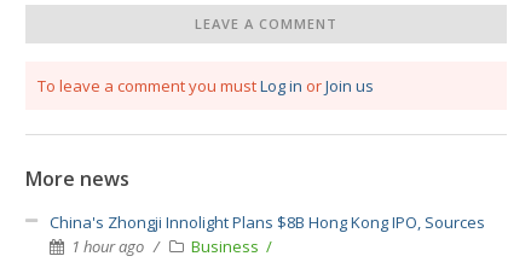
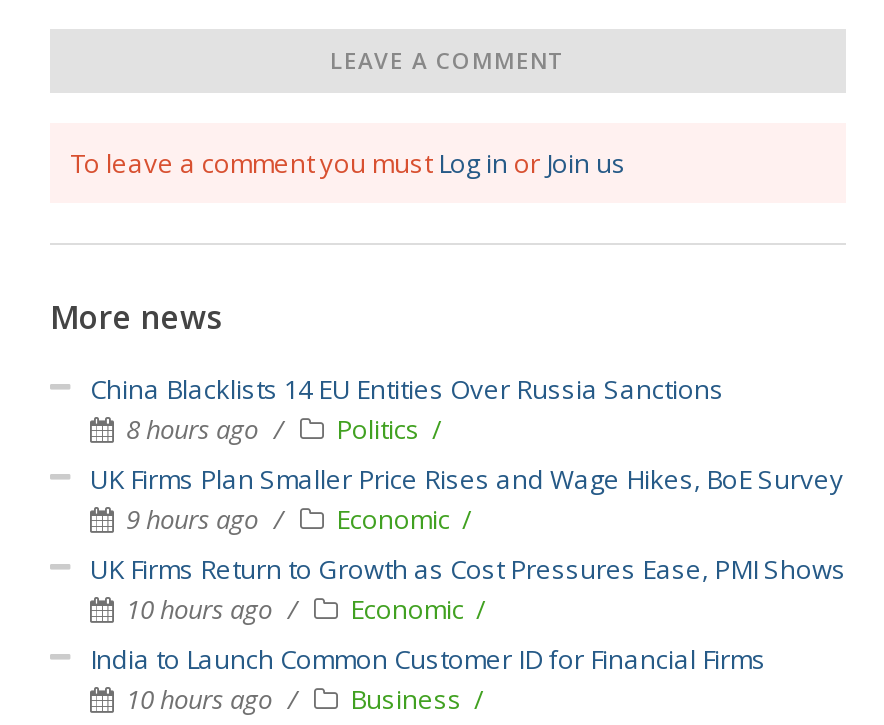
- China's Zhongji Innolight Plans $8B Hong Kong IPO, Sources
- 1 hour ago
+ China Blacklists 14 EU Entities Over Russia Sanctions
+ 8 hours ago
+ Politics
+ UK Firms Plan Smaller Price Rises and Wage Hikes, BoE Survey
+ 9 hours ago
+ Economic
+ UK Firms Return to Growth as Cost Pressures Ease, PMI Shows
+ 10 hours ago
+ Economic
+ India to Launch Common Customer ID for Financial Firms
+ 10 hours ago
